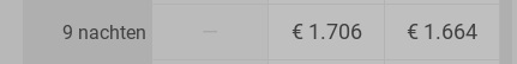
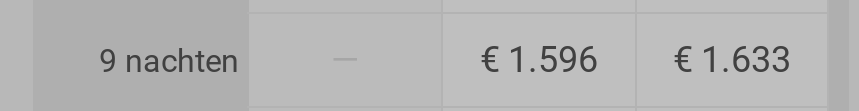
- € 1.706
+ € 1.596

- € 1.664
+ € 1.633
